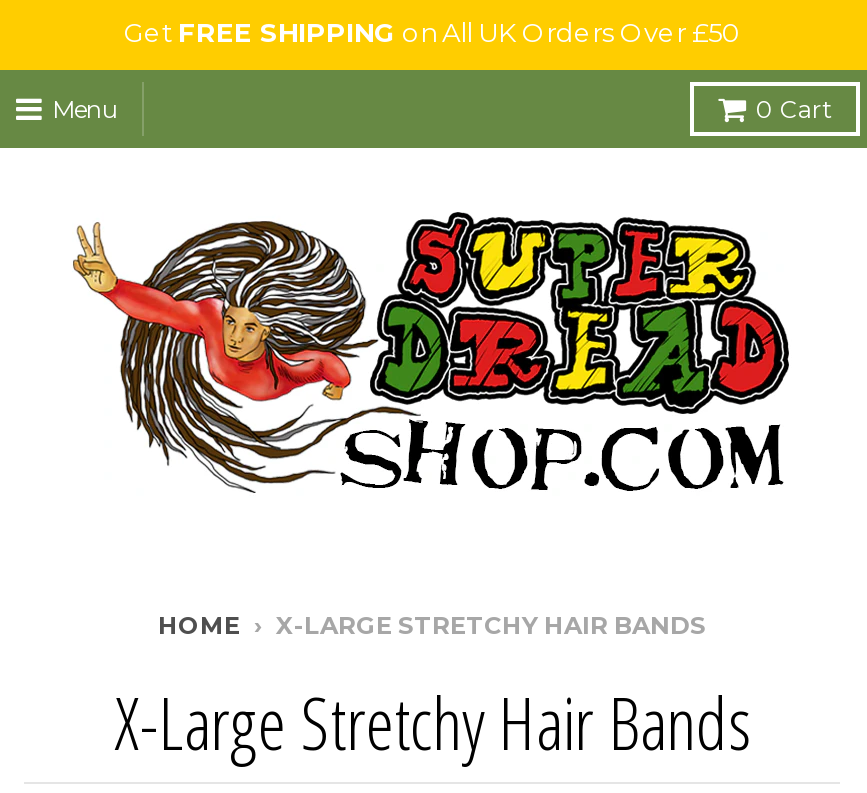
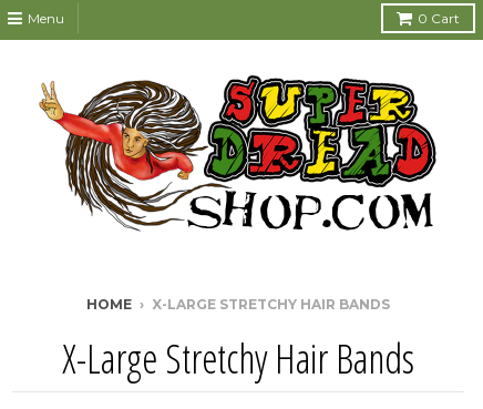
- Get FREE SHIPPING on All UK Orders Over £50
